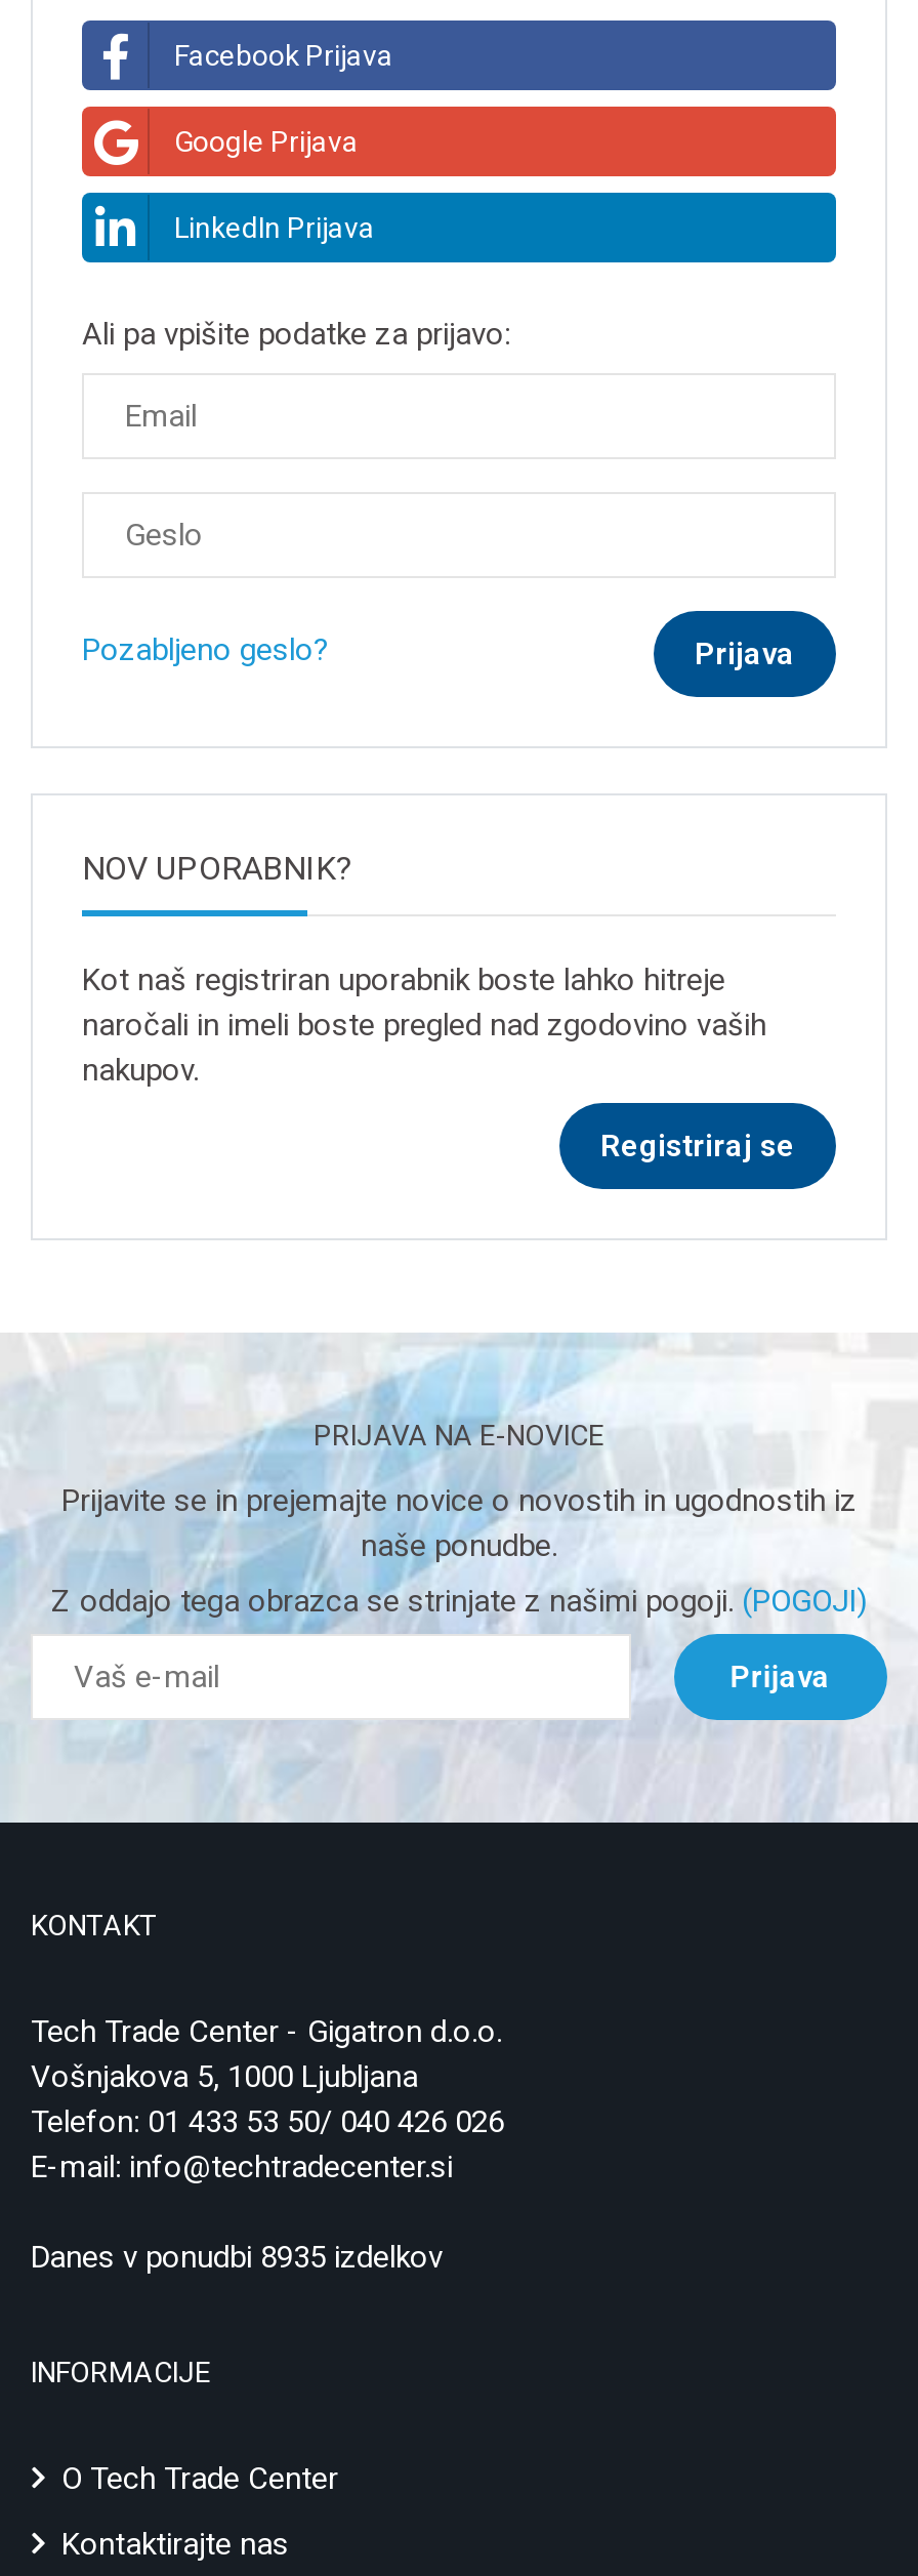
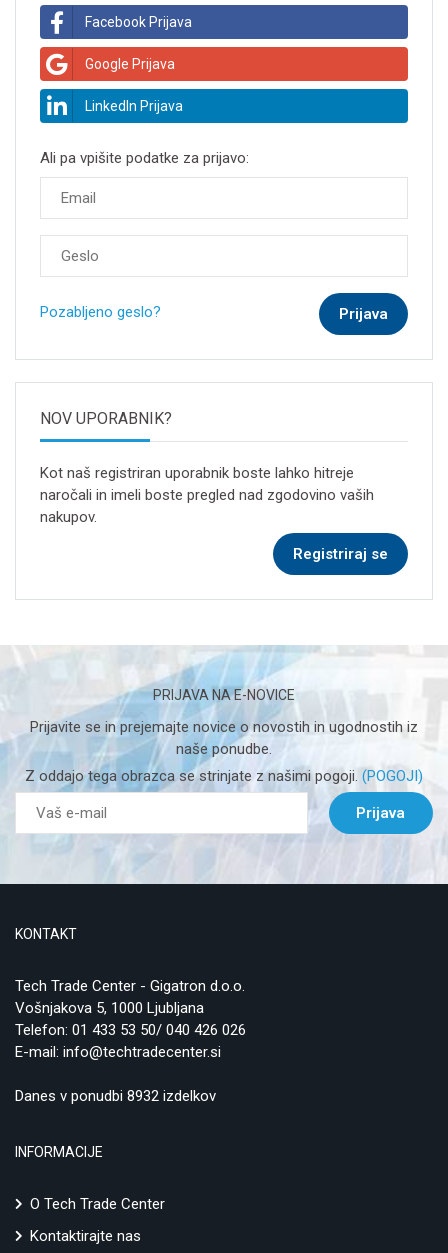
- Danes v ponudbi 8935 izdelkov
+ Danes v ponudbi 8932 izdelkov
